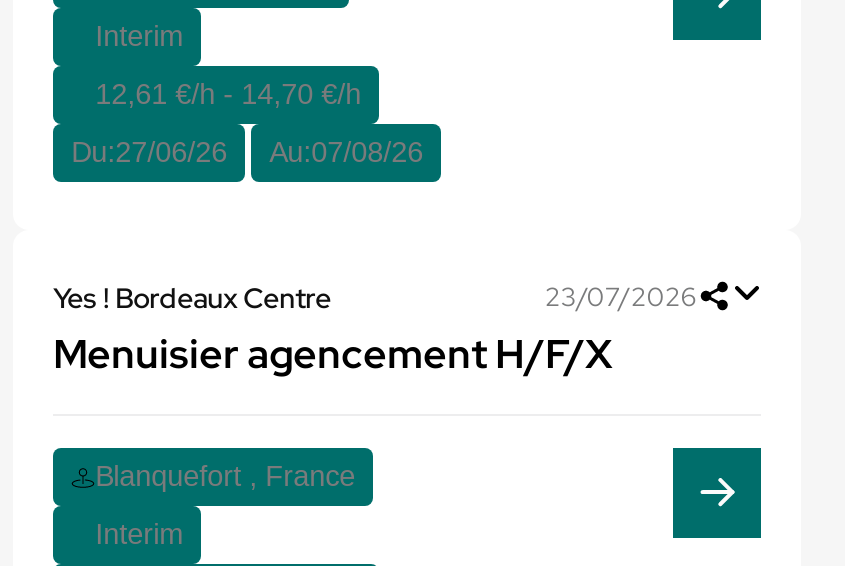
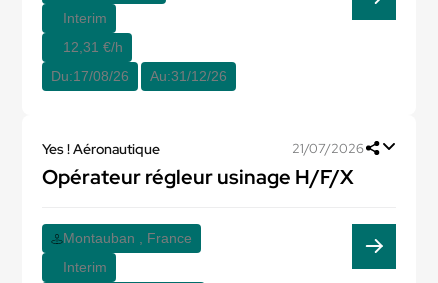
- 12,61 €/h - 14,70 €/h
+ 12,31 €/h

- Du:27/06/26
- Au:07/08/26
+ Du:17/08/26
+ Au:31/12/26

- Yes ! Bordeaux Centre
- 23/07/2026
- Menuisier agencement H/F/X
+ Yes ! Aéronautique
+ 21/07/2026
+ Opérateur régleur usinage H/F/X

- Blanquefort , France
+ Montauban , France
